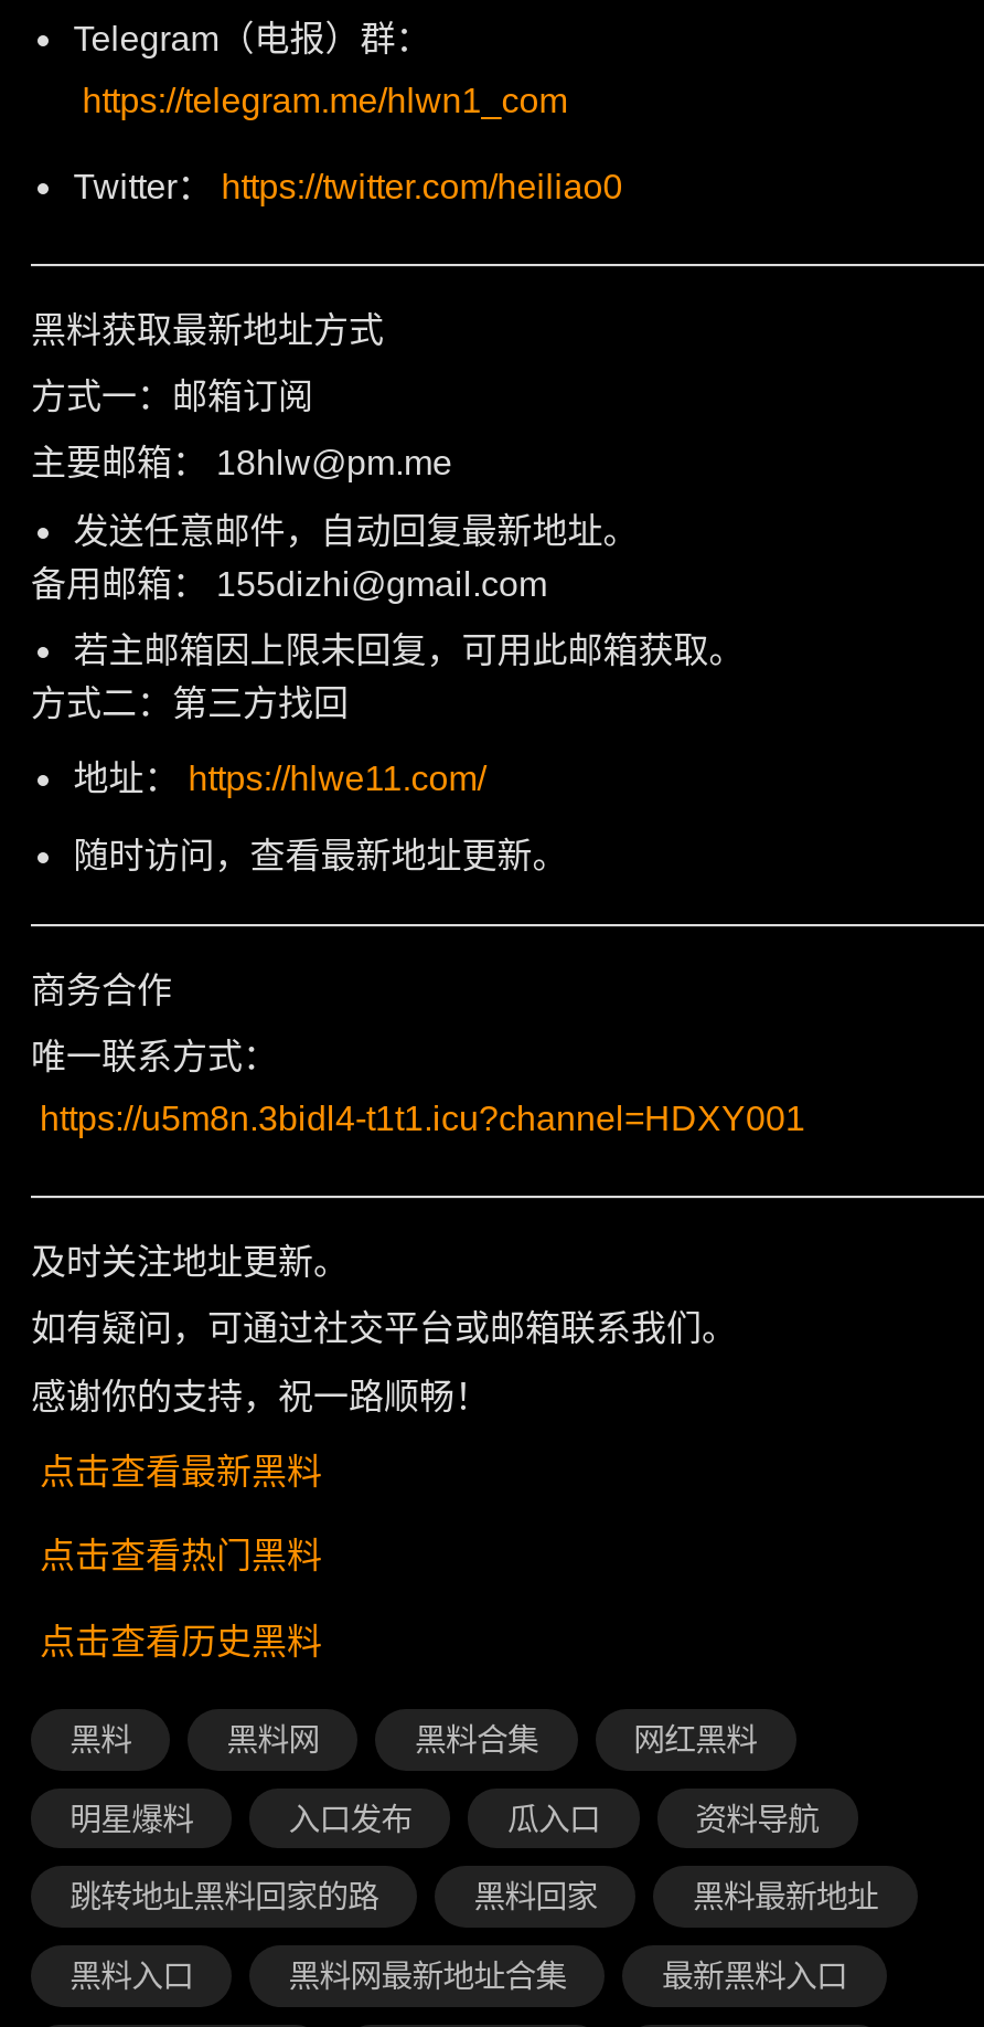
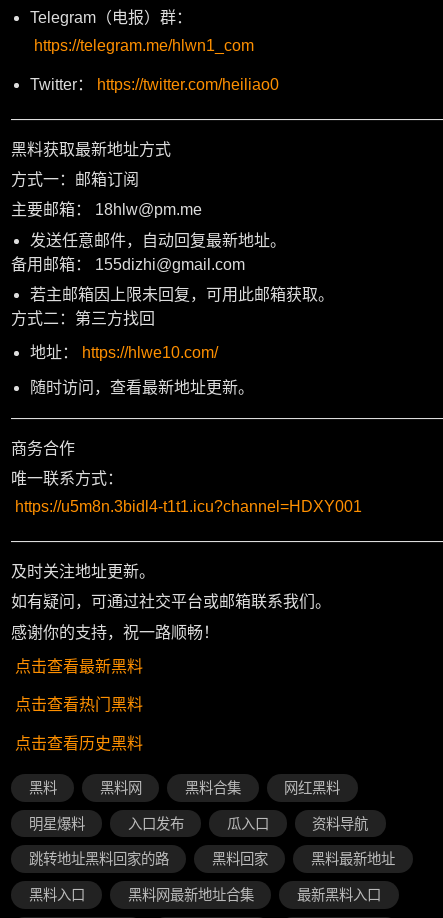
- 地址： https://hlwe11.com/
+ 地址： https://hlwe10.com/
